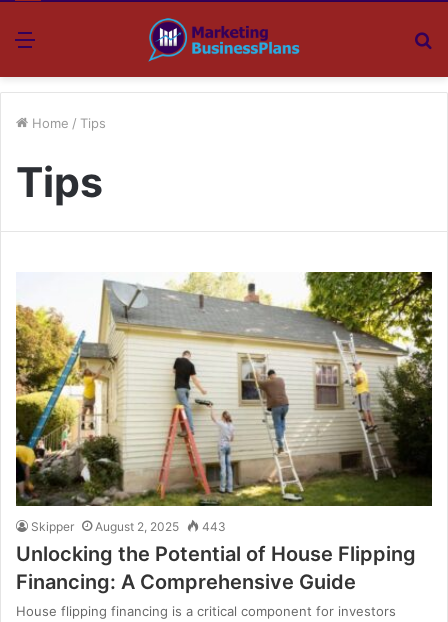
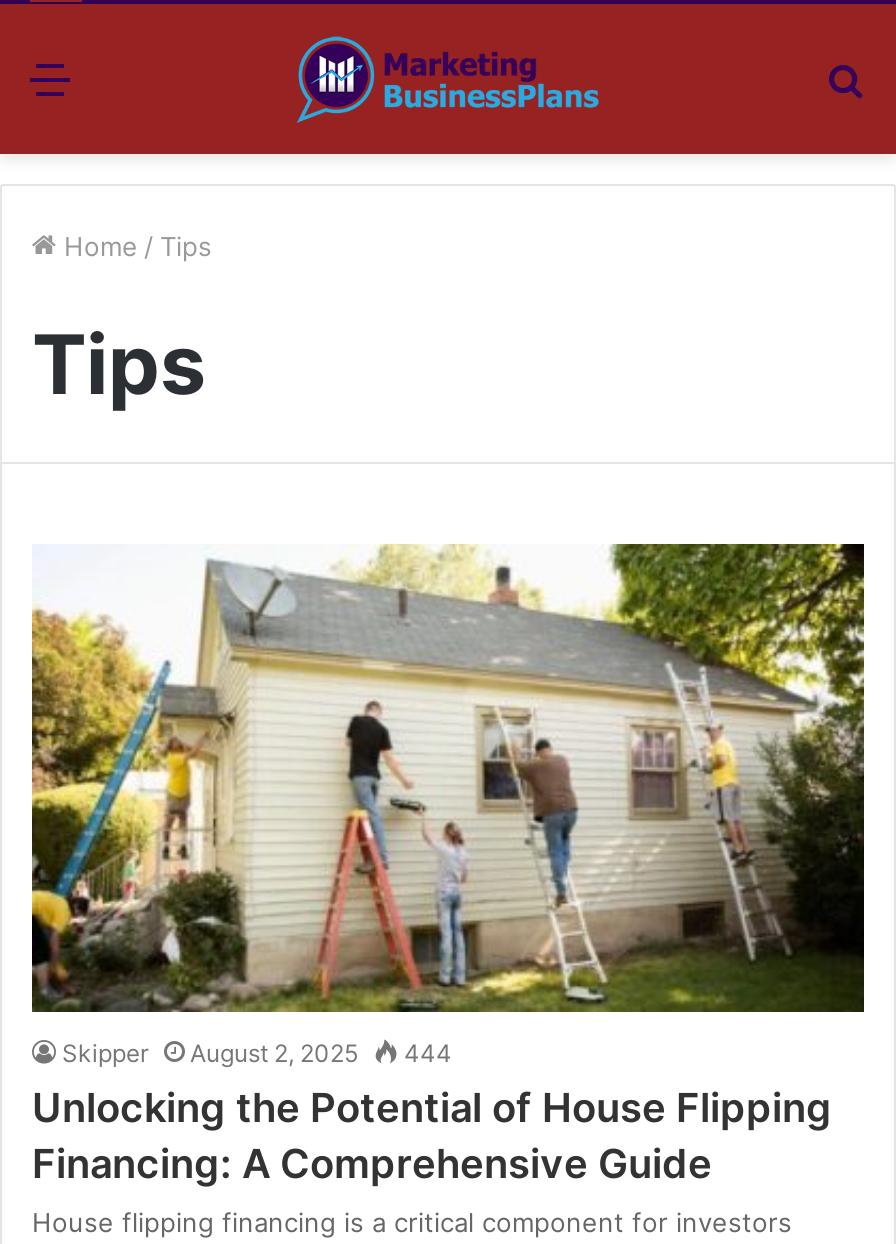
- Skipper August 2, 2025 443
+ Skipper August 2, 2025 444
